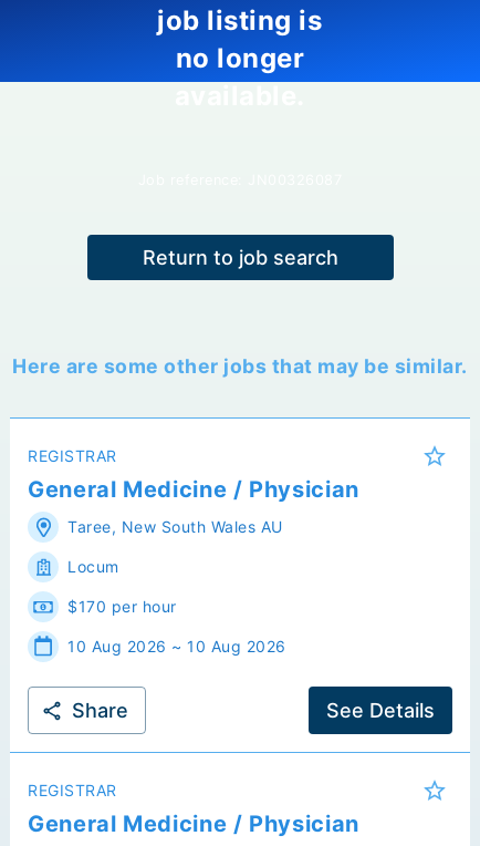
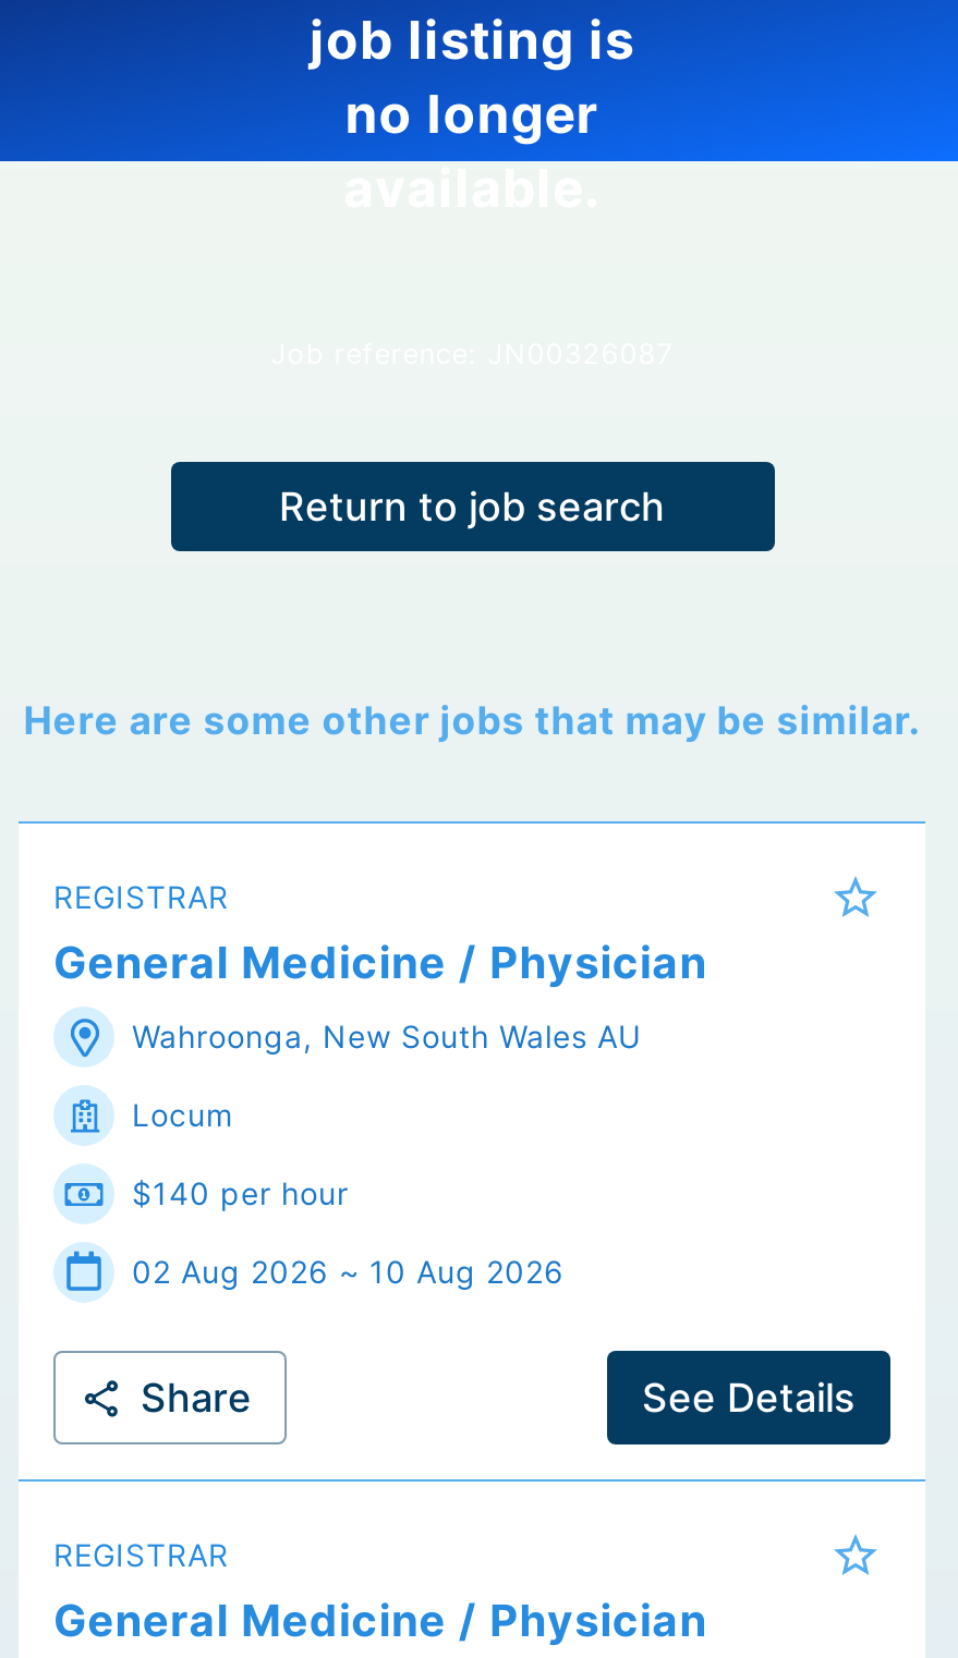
- Taree, New South Wales AU
+ Wahroonga, New South Wales AU

- $170 per hour
+ $140 per hour

- 10 Aug 2026 ~ 10 Aug 2026
+ 02 Aug 2026 ~ 10 Aug 2026
